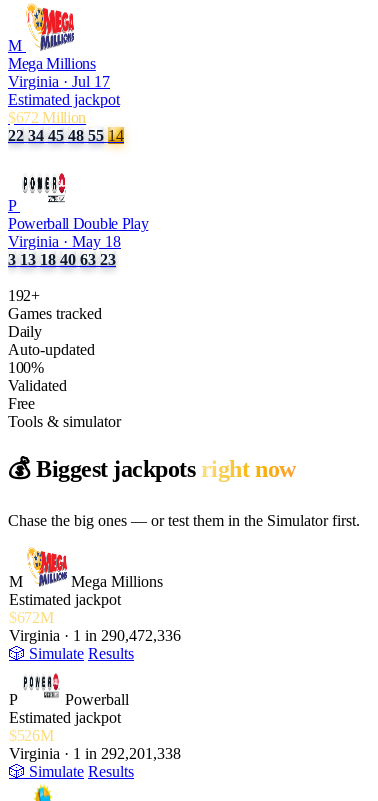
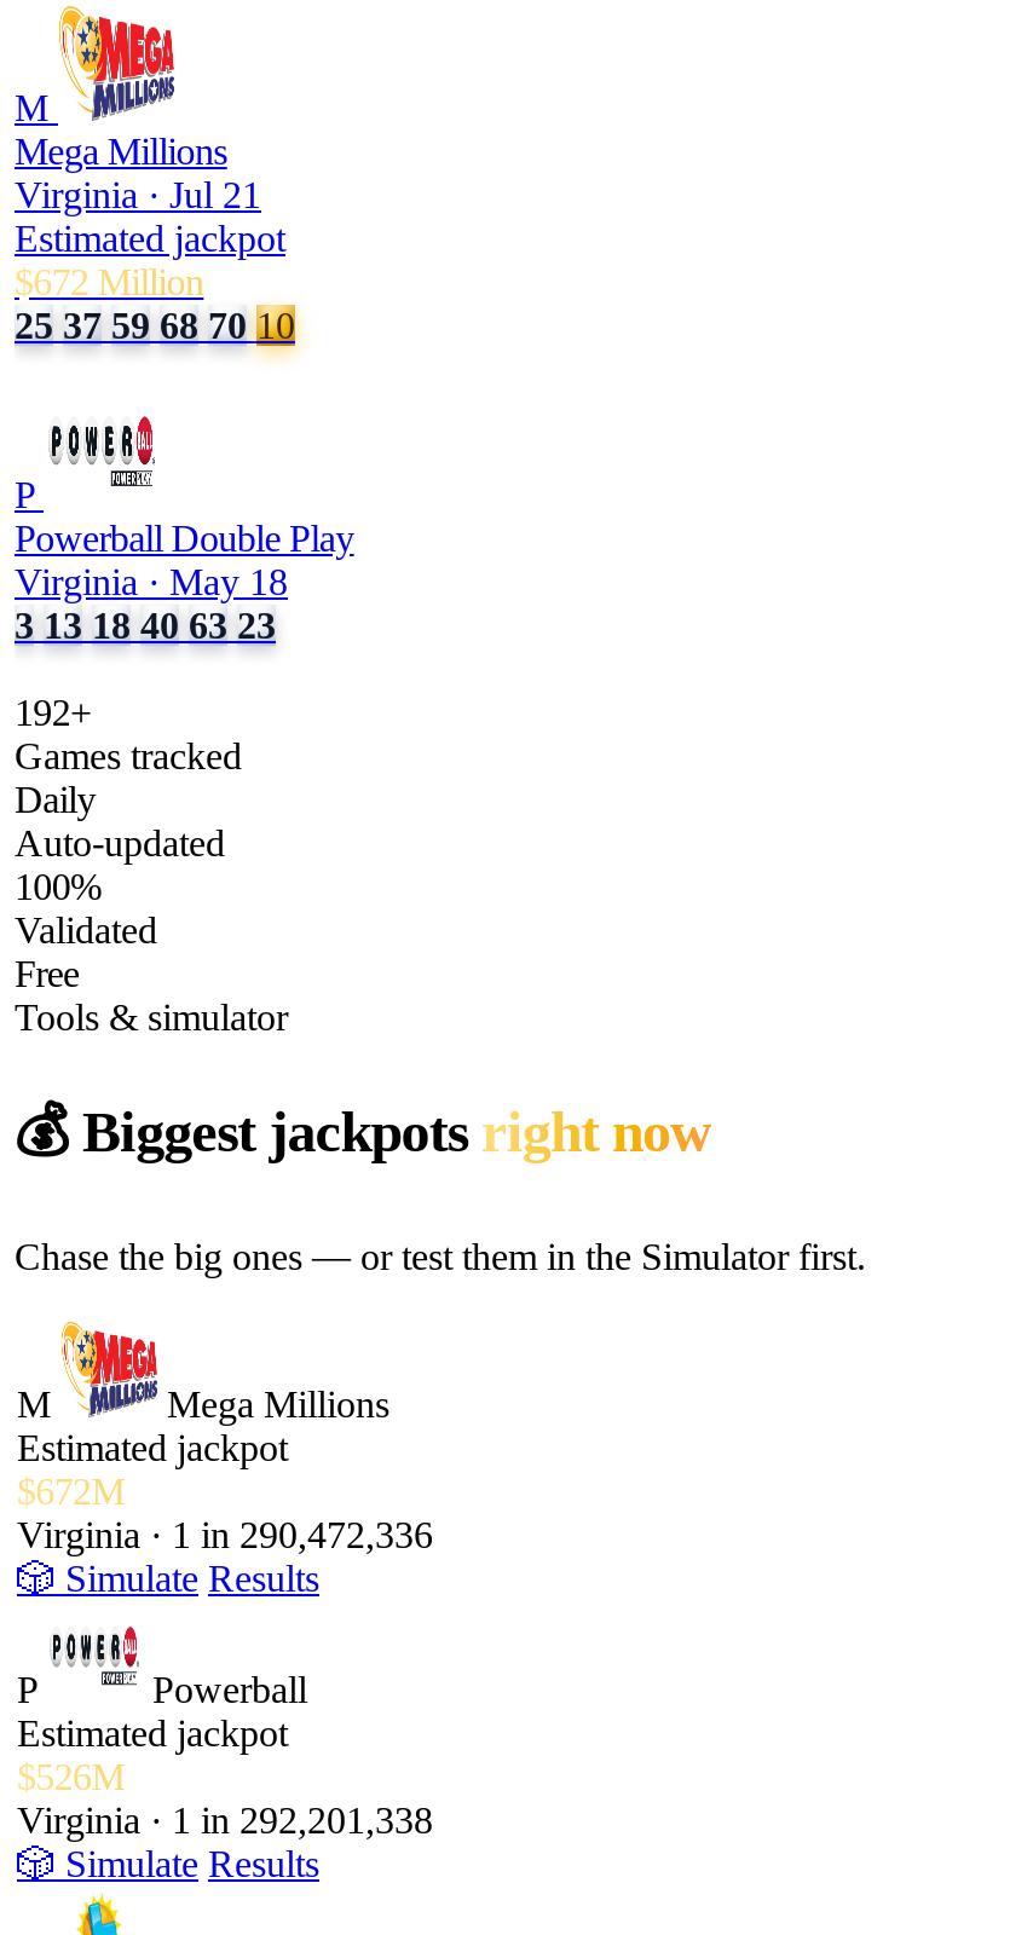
- Virginia · Jul 17
+ Virginia · Jul 21

- 22 34 45 48 55 14
+ 25 37 59 68 70 10
